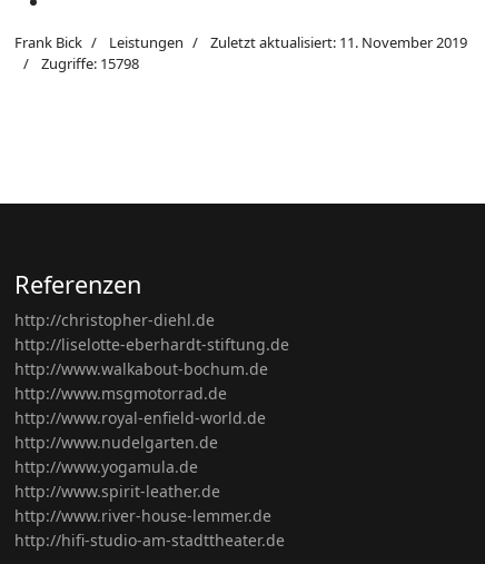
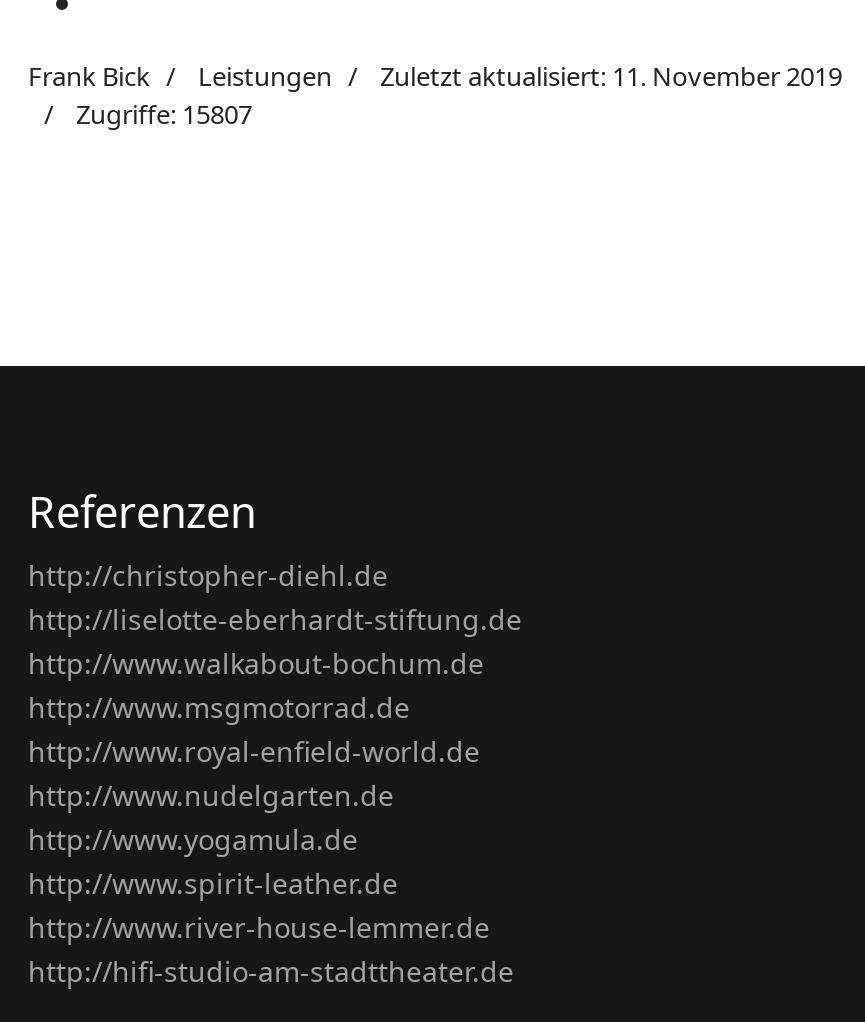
- Zugriffe: 15798
+ Zugriffe: 15807
